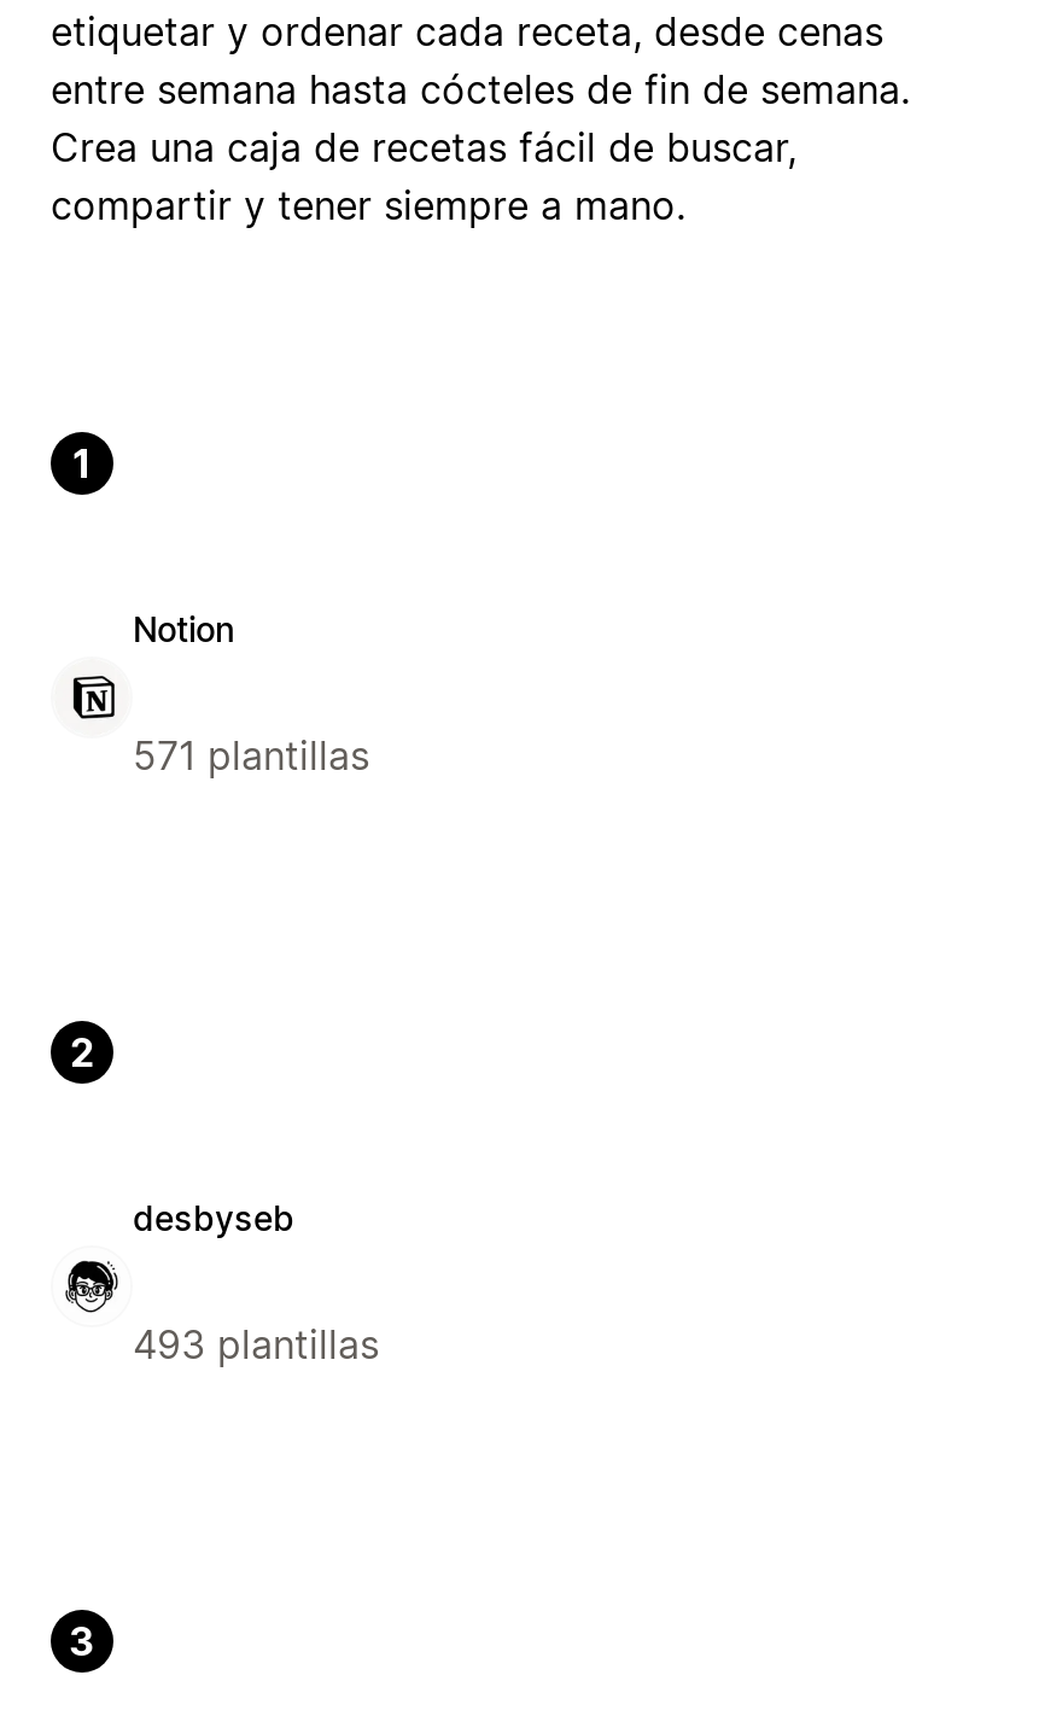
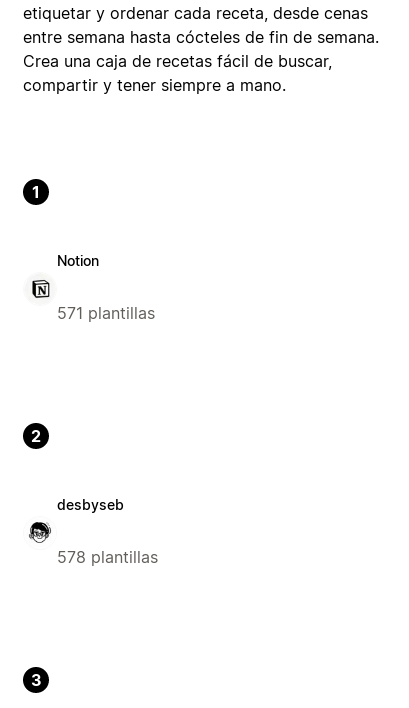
- 493 plantillas
+ 578 plantillas
